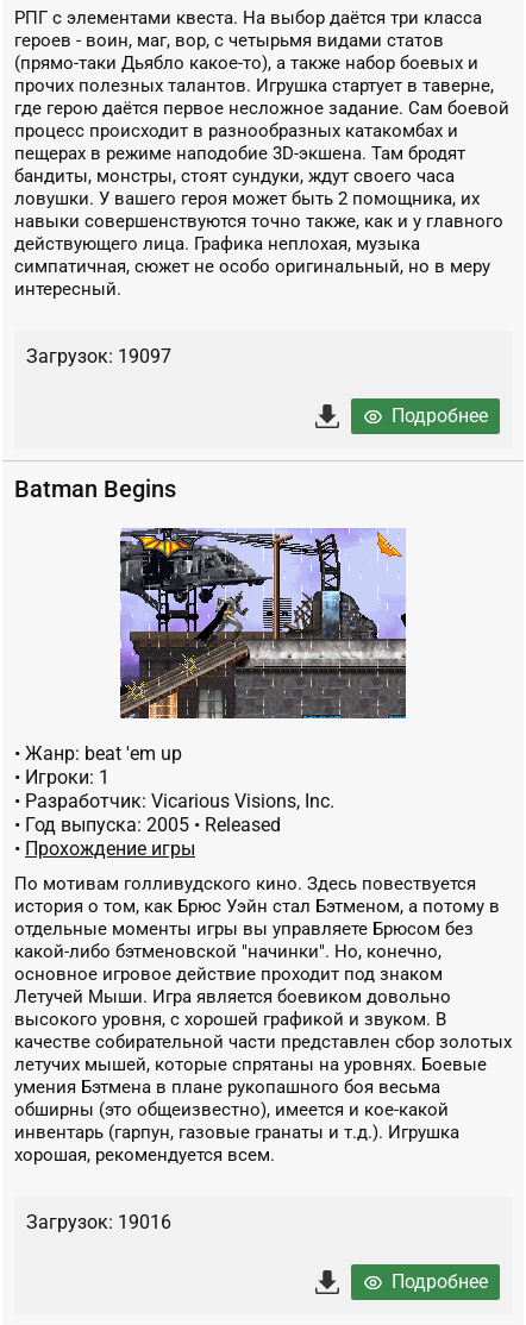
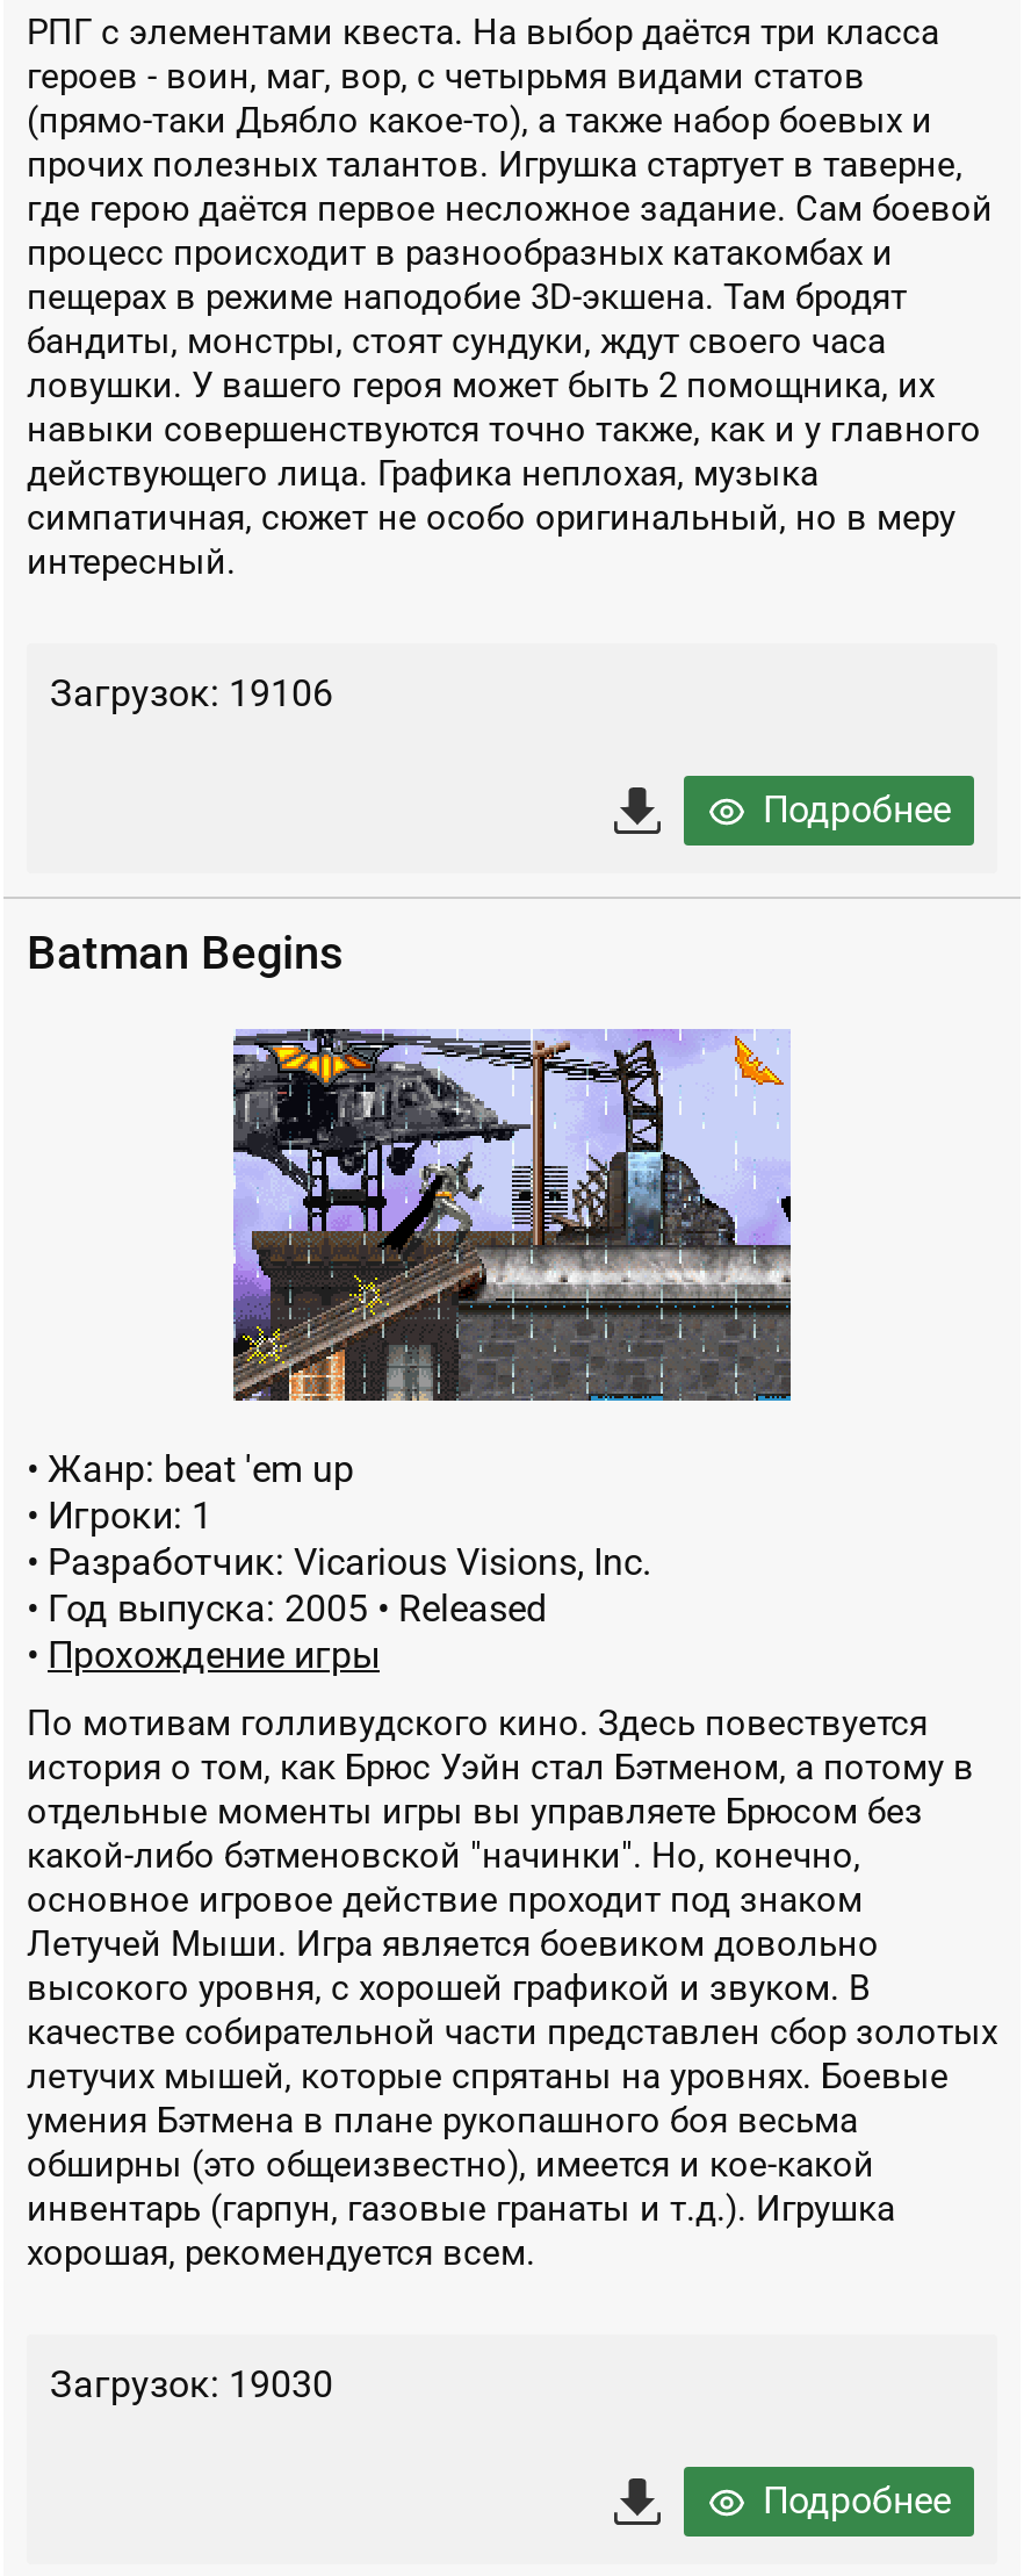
- Загрузок: 19097
+ Загрузок: 19106

- Загрузок: 19016
+ Загрузок: 19030
